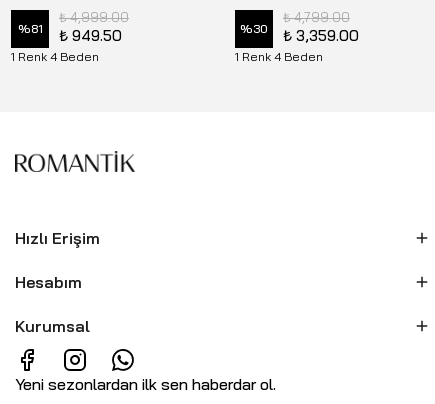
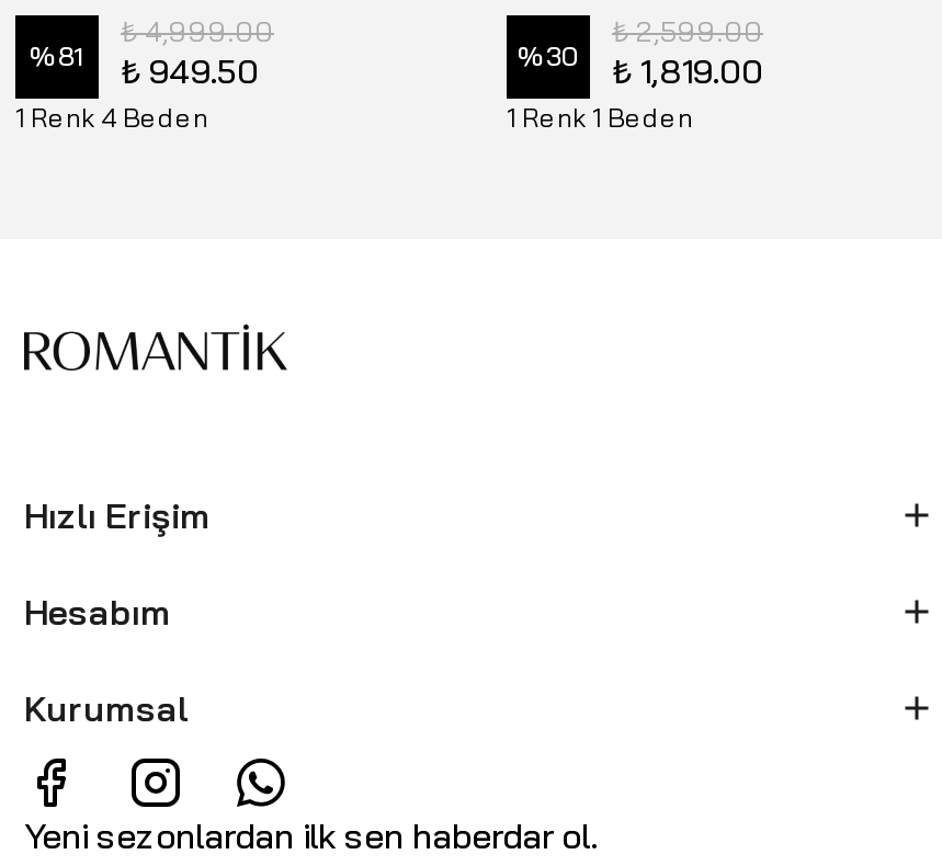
- ₺ 4,799.00
+ ₺ 2,599.00

- %30 ₺ 3,359.00
+ %30 ₺ 1,819.00

- 1 Renk 4 Beden
+ 1 Renk 1 Beden
